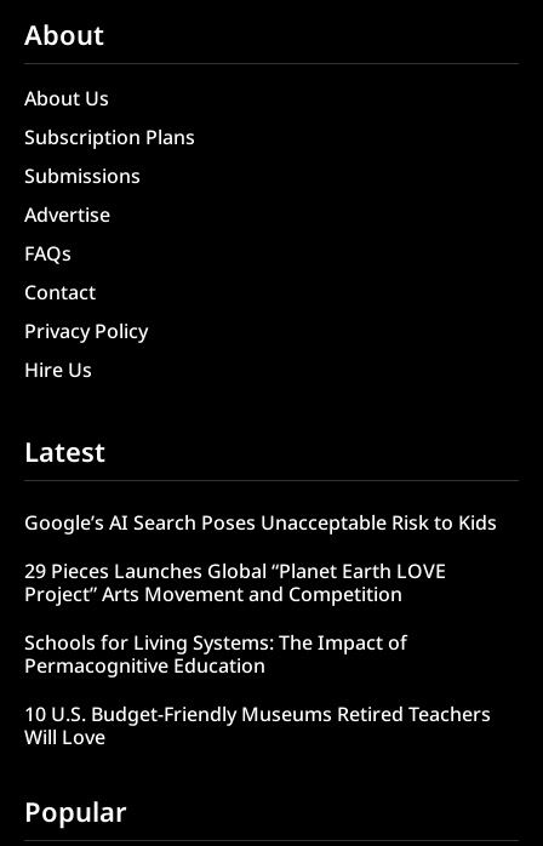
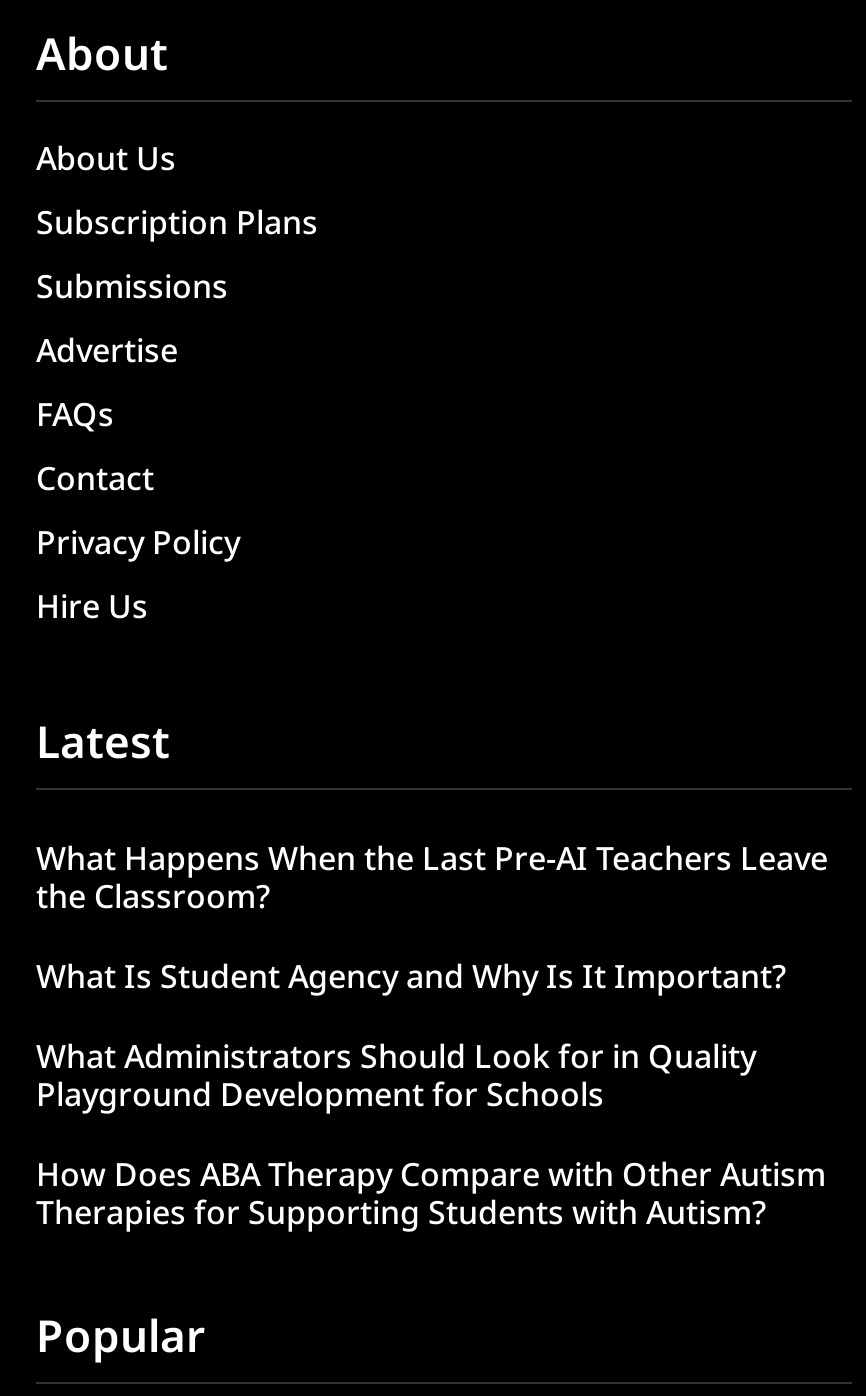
- Google’s AI Search Poses Unacceptable Risk to Kids
+ What Happens When the Last Pre-AI Teachers Leave
+ the Classroom?

- 29 Pieces Launches Global “Planet Earth LOVE
- Project” Arts Movement and Competition
+ What Is Student Agency and Why Is It Important?

- Schools for Living Systems: The Impact of
- Permacognitive Education
+ What Administrators Should Look for in Quality
+ Playground Development for Schools

- 10 U.S. Budget-Friendly Museums Retired Teachers
- Will Love
+ How Does ABA Therapy Compare with Other Autism
+ Therapies for Supporting Students with Autism?
